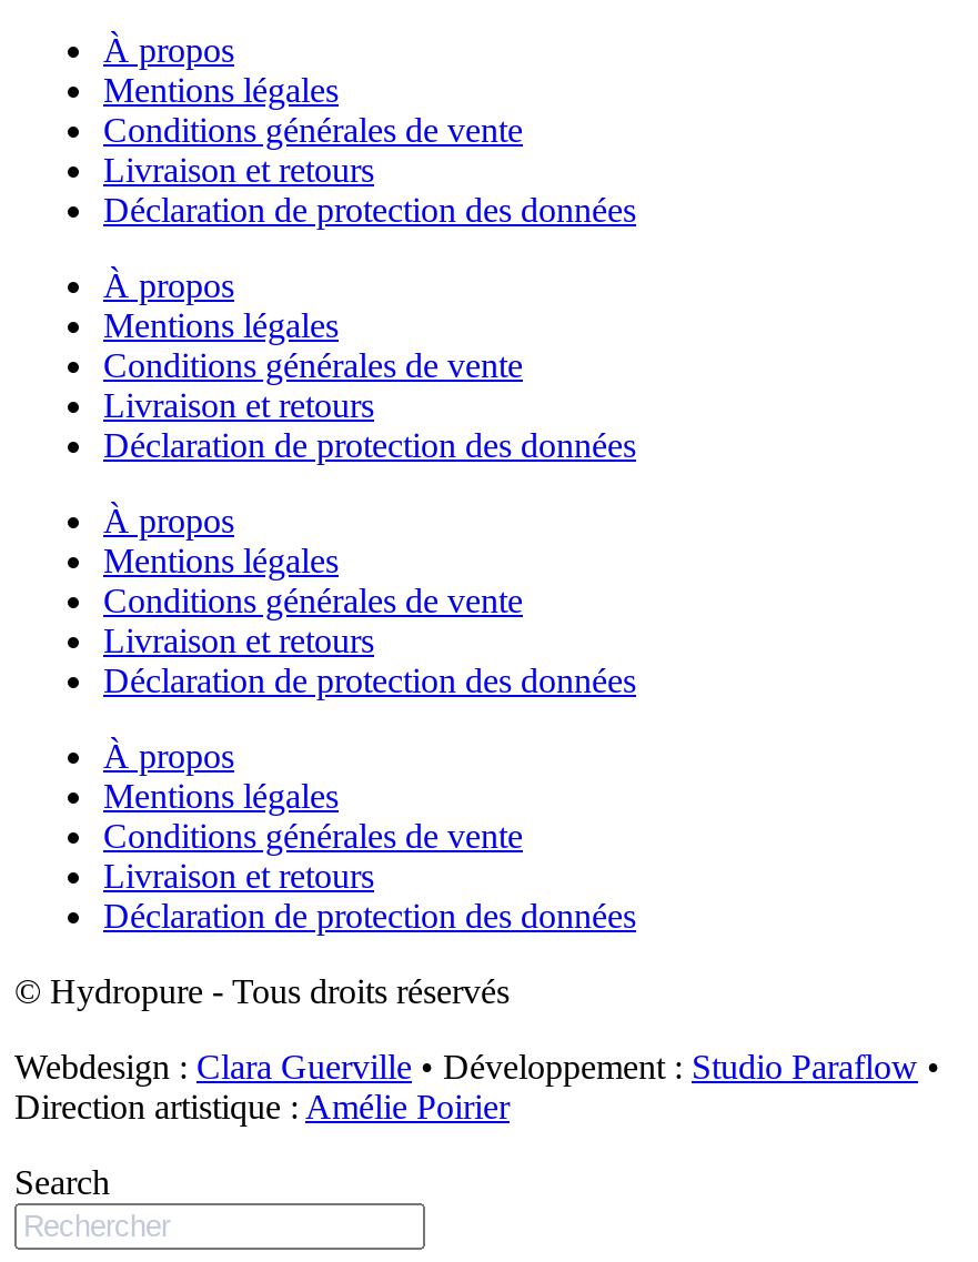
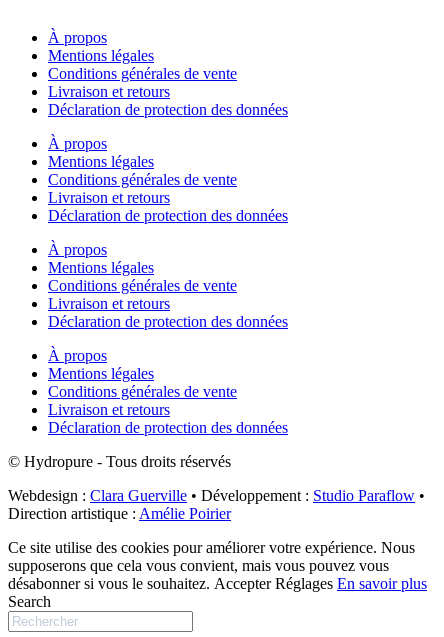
+ Ce site utilise des cookies pour améliorer votre expérience. Nous
+ supposerons que cela vous convient, mais vous pouvez vous
+ désabonner si vous le souhaitez. Accepter Réglages En savoir plus
